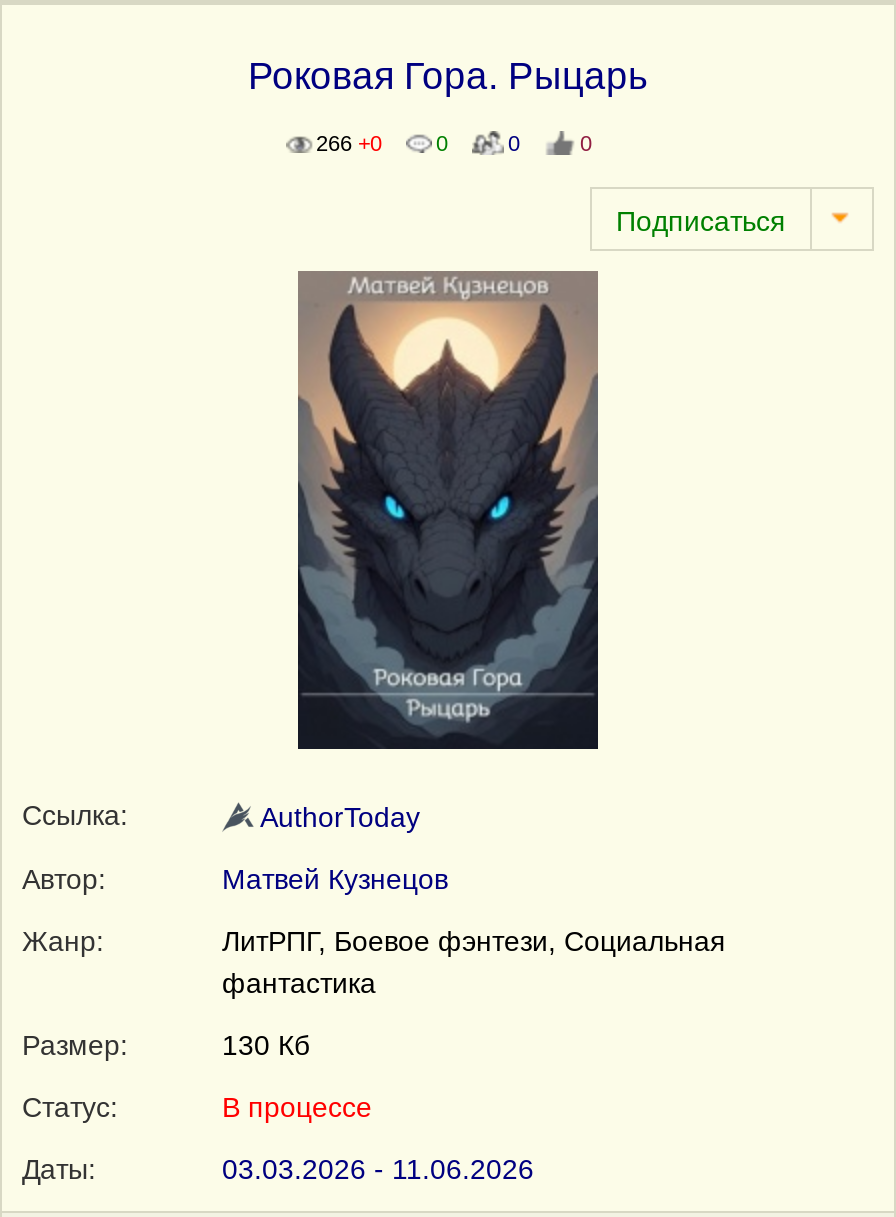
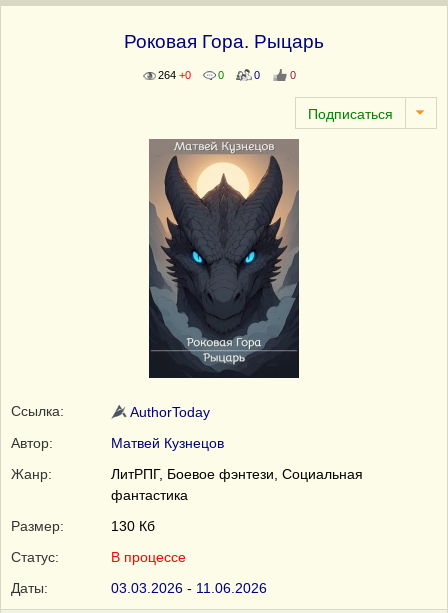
- 266 +0
+ 264 +0
